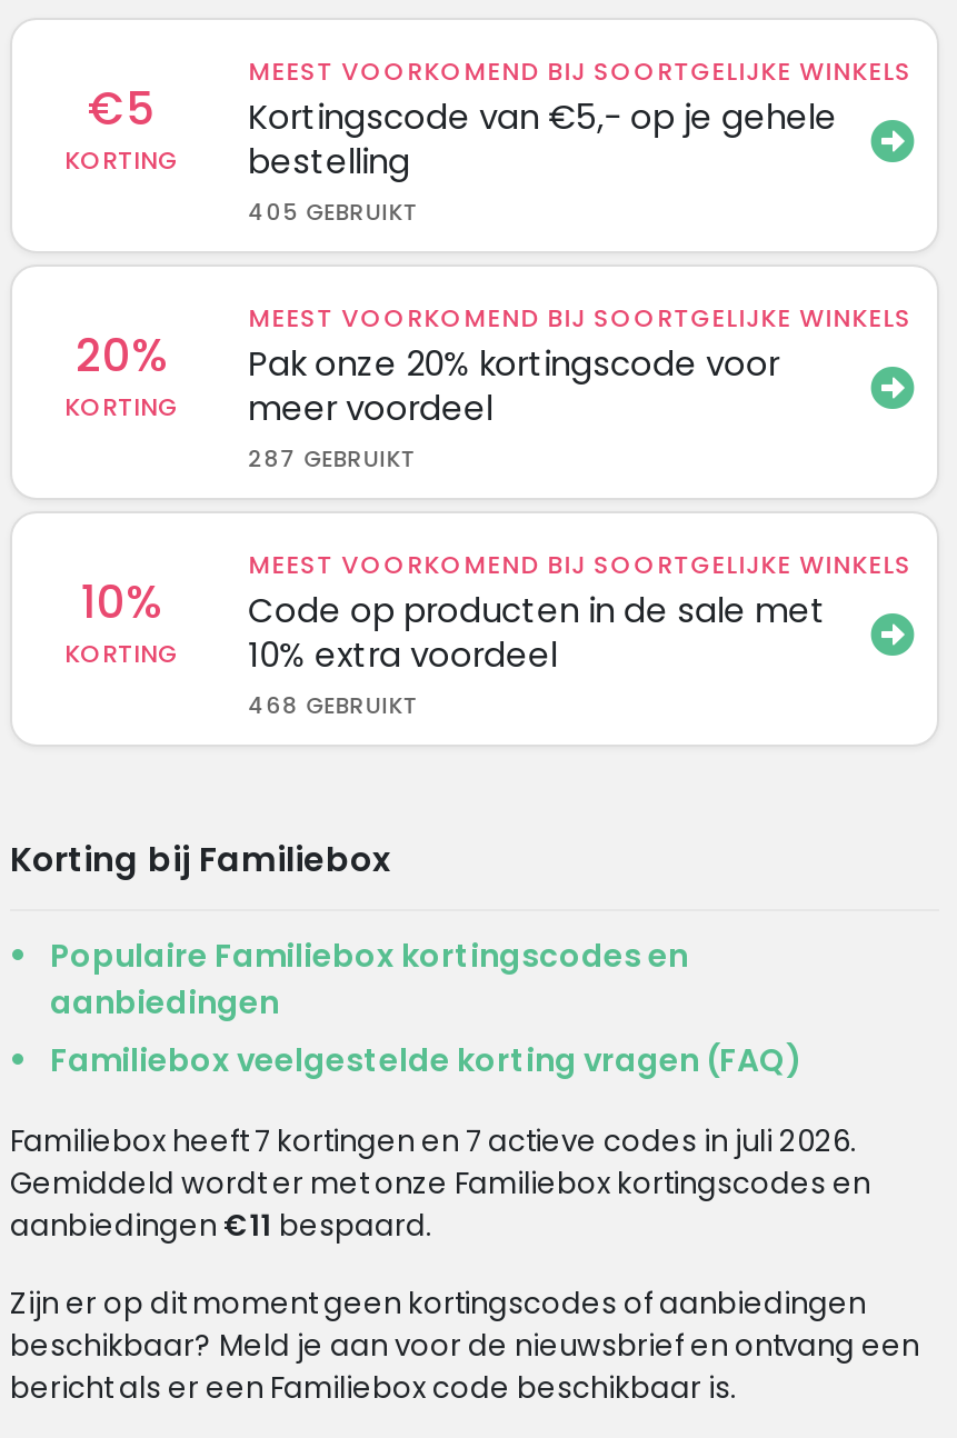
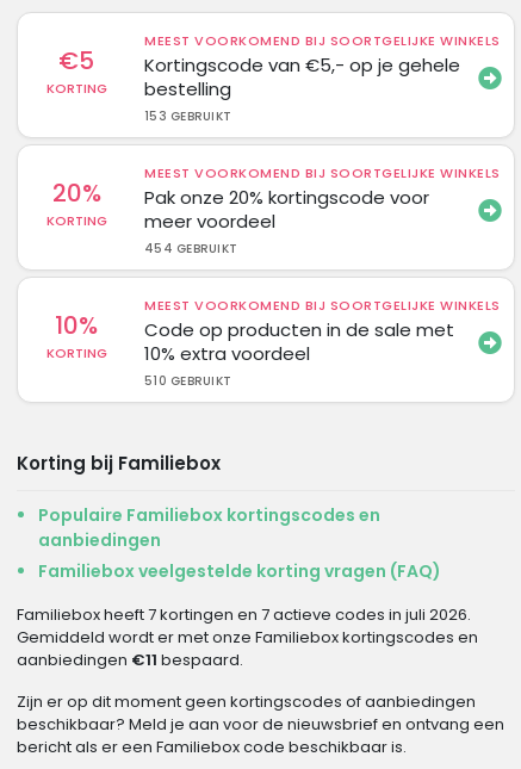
- 405 GEBRUIKT
+ 153 GEBRUIKT

- 287 GEBRUIKT
+ 454 GEBRUIKT

- 468 GEBRUIKT
+ 510 GEBRUIKT
